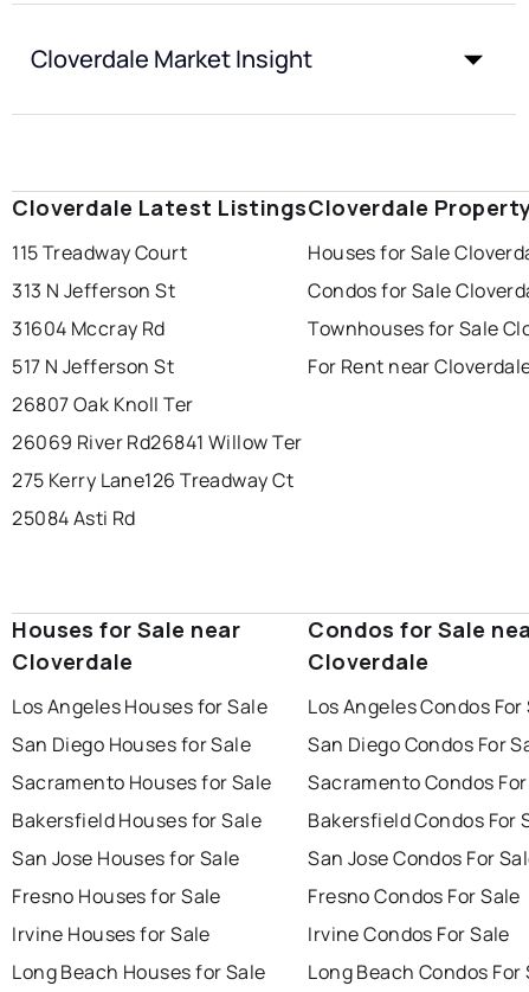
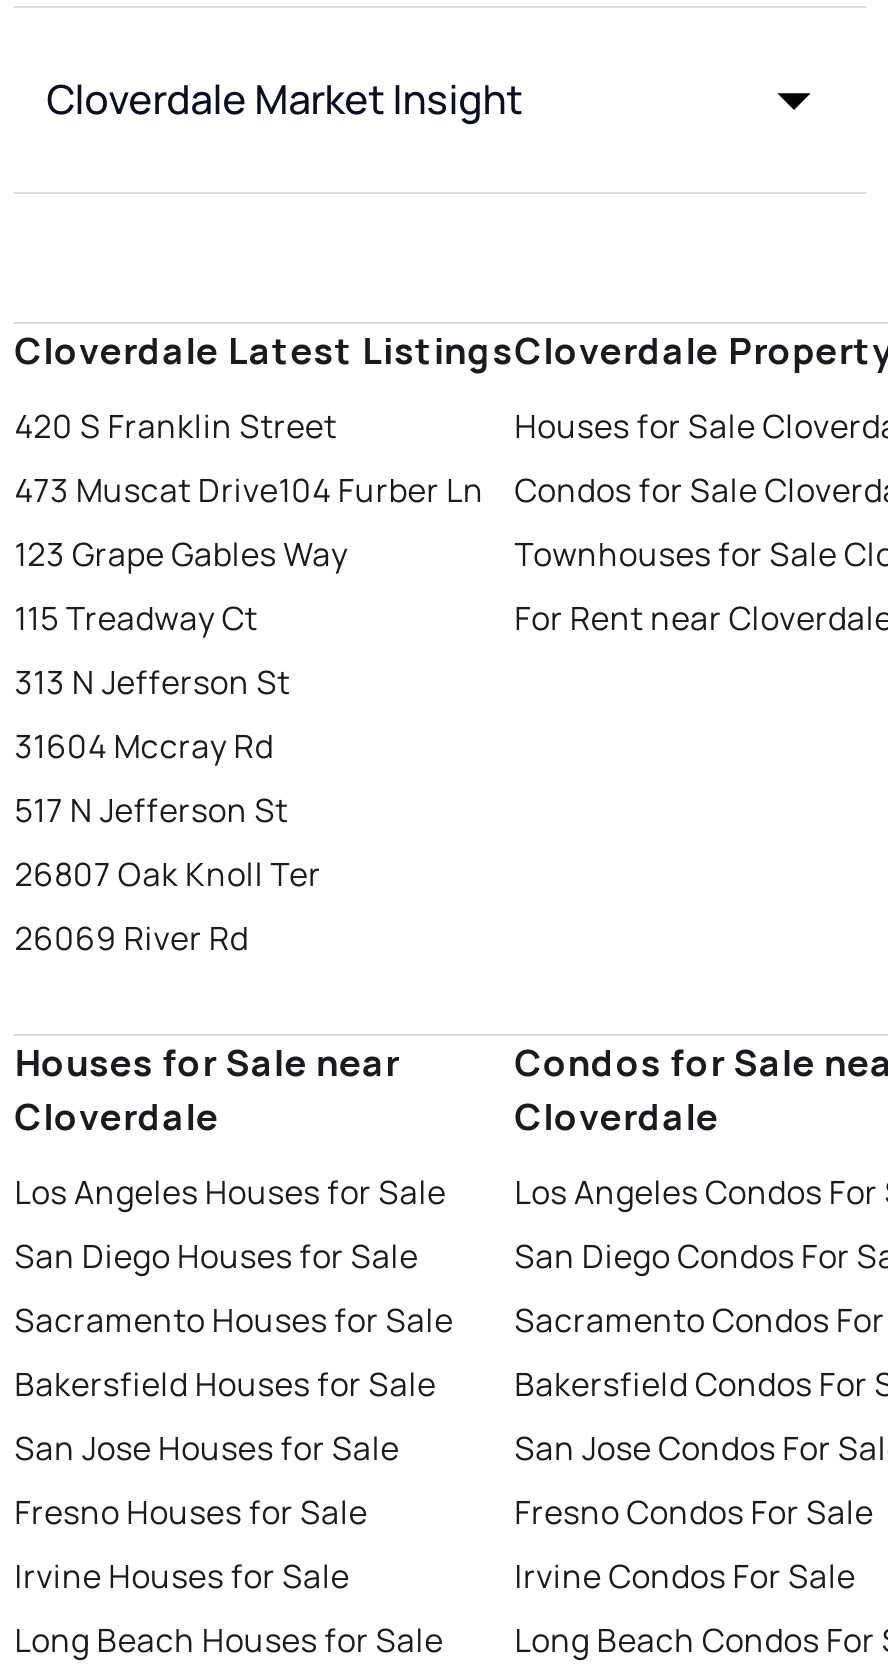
- 115 Treadway Court
+ 420 S Franklin Street
+ 473 Muscat Drive104 Furber Ln
+ 123 Grape Gables Way
+ 115 Treadway Ct

moved down: 313 N Jefferson St | 31604 Mccray Rd | 517 N Jefferson St | 26807 Oak Knoll Ter

- 26069 River Rd26841 Willow Ter
- 275 Kerry Lane 126 Treadway Ct
- 25084 Asti Rd
+ 26069 River Rd
